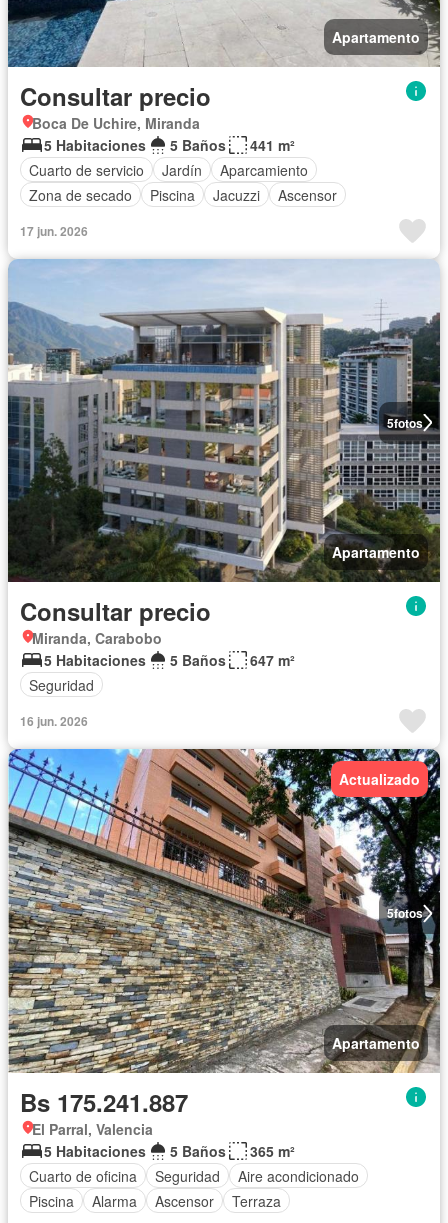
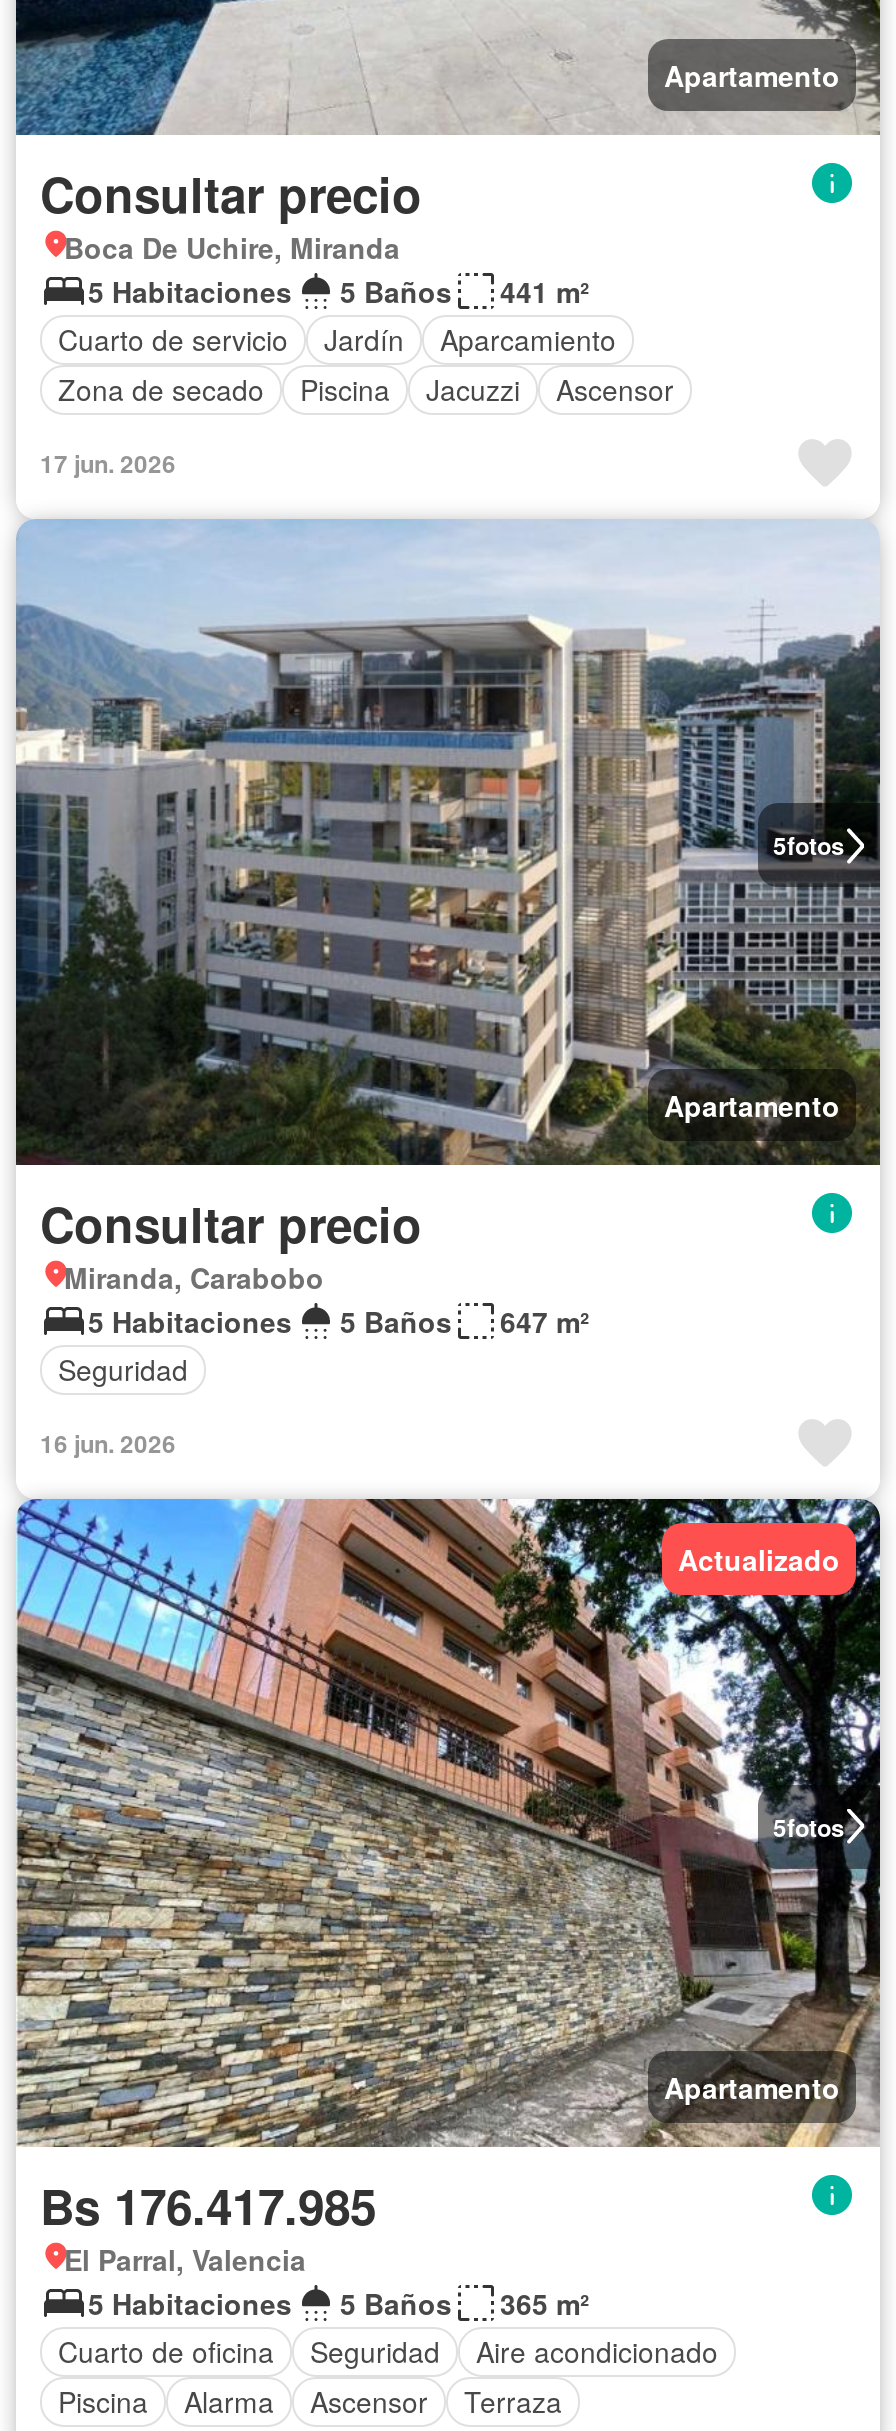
- Bs 175.241.887
+ Bs 176.417.985
